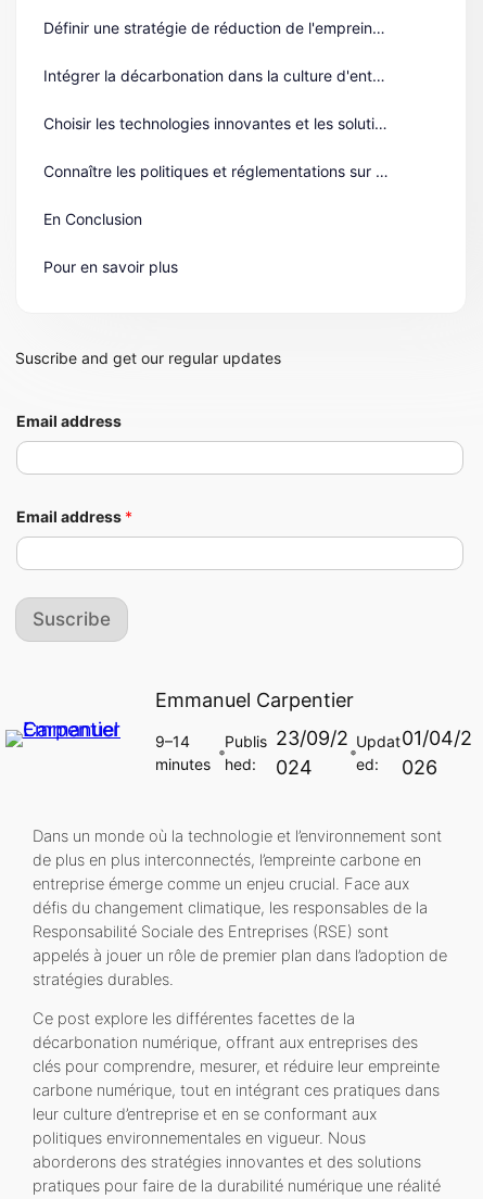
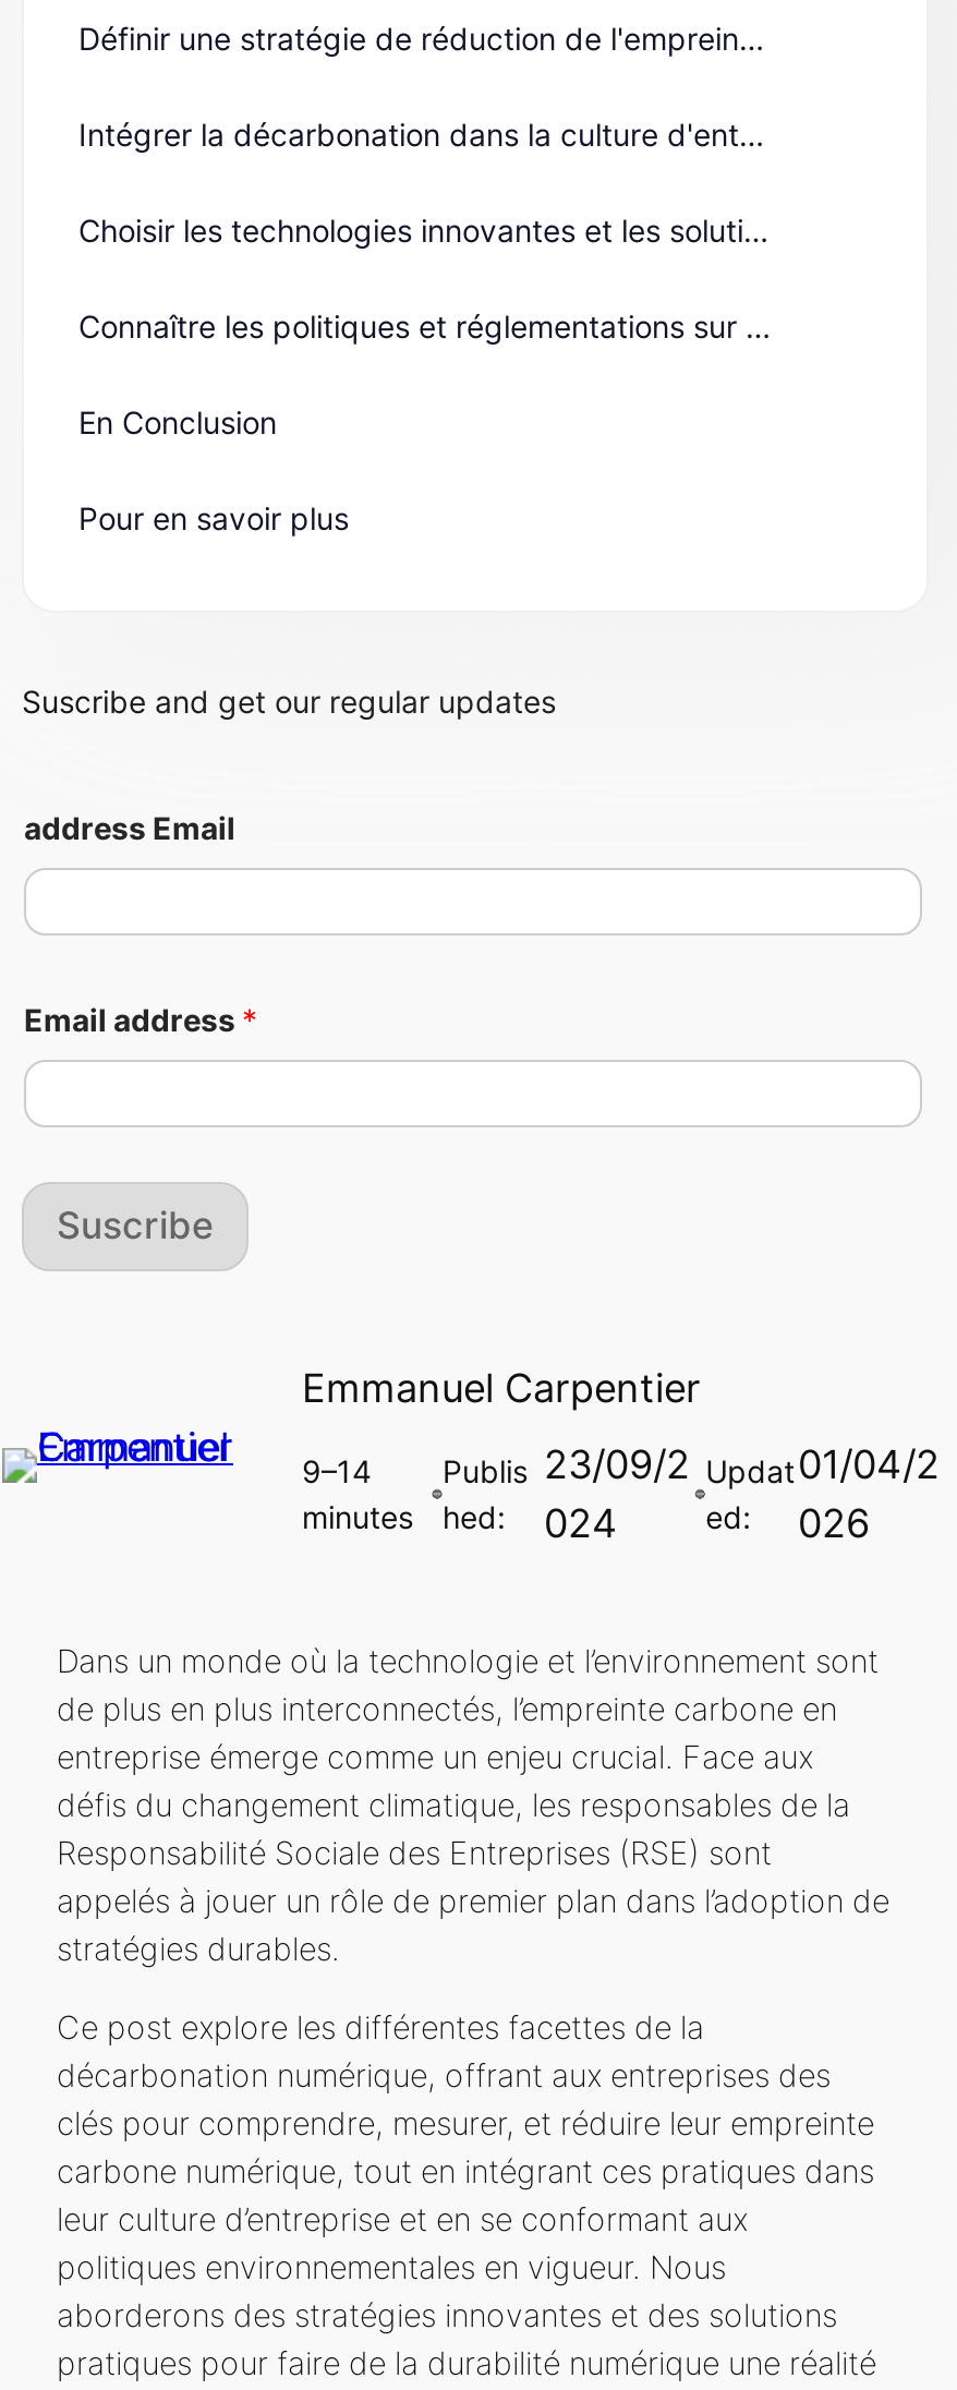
- Email address
+ address Email
